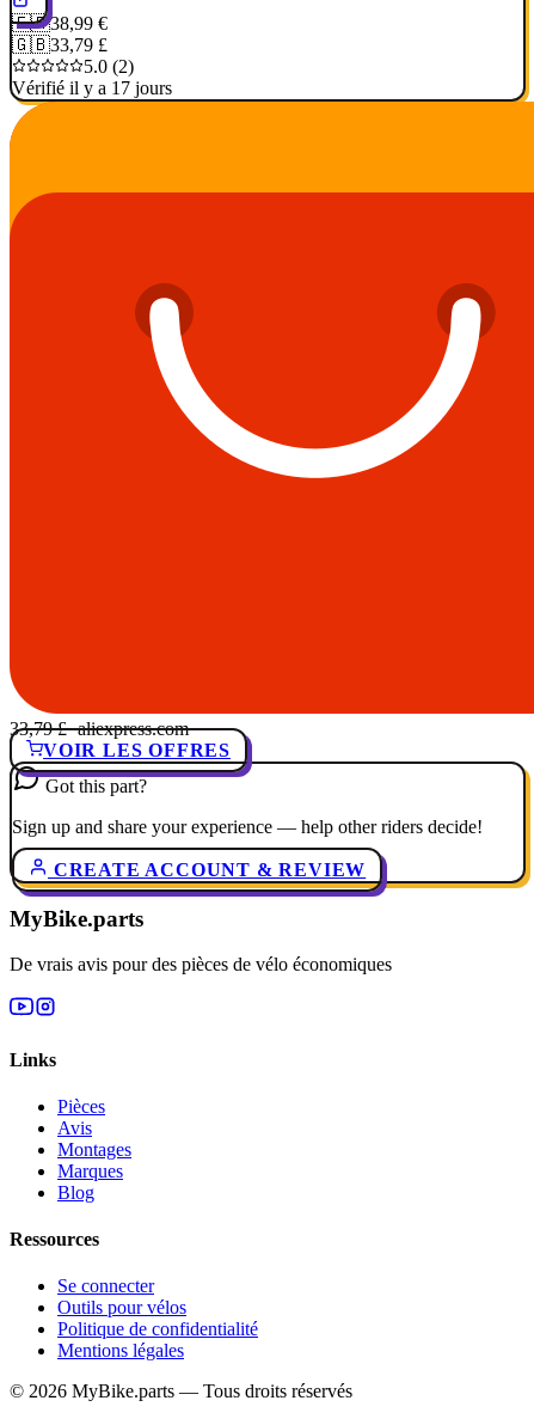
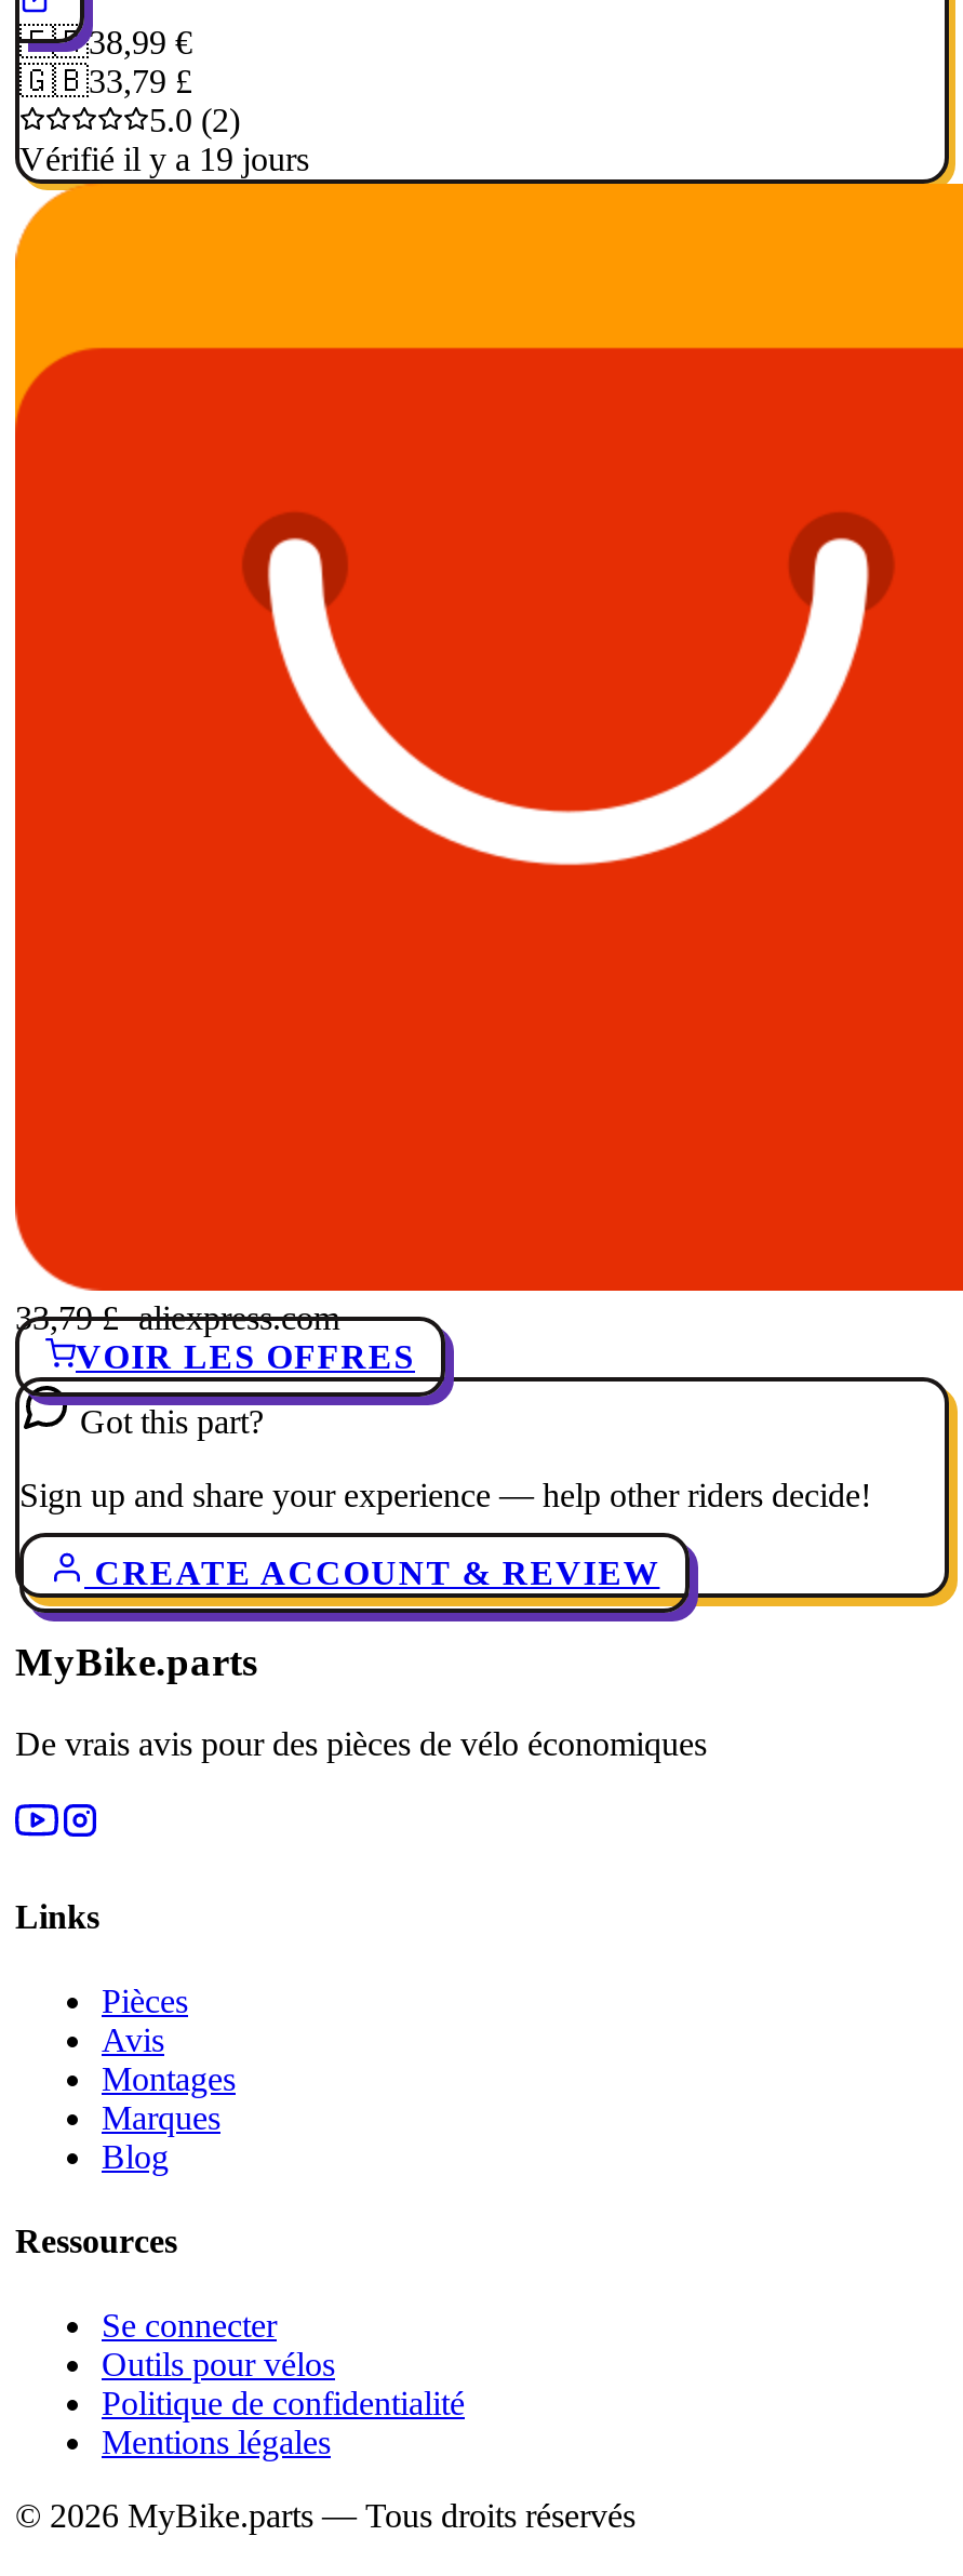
- Vérifié il y a 17 jours
+ Vérifié il y a 19 jours
